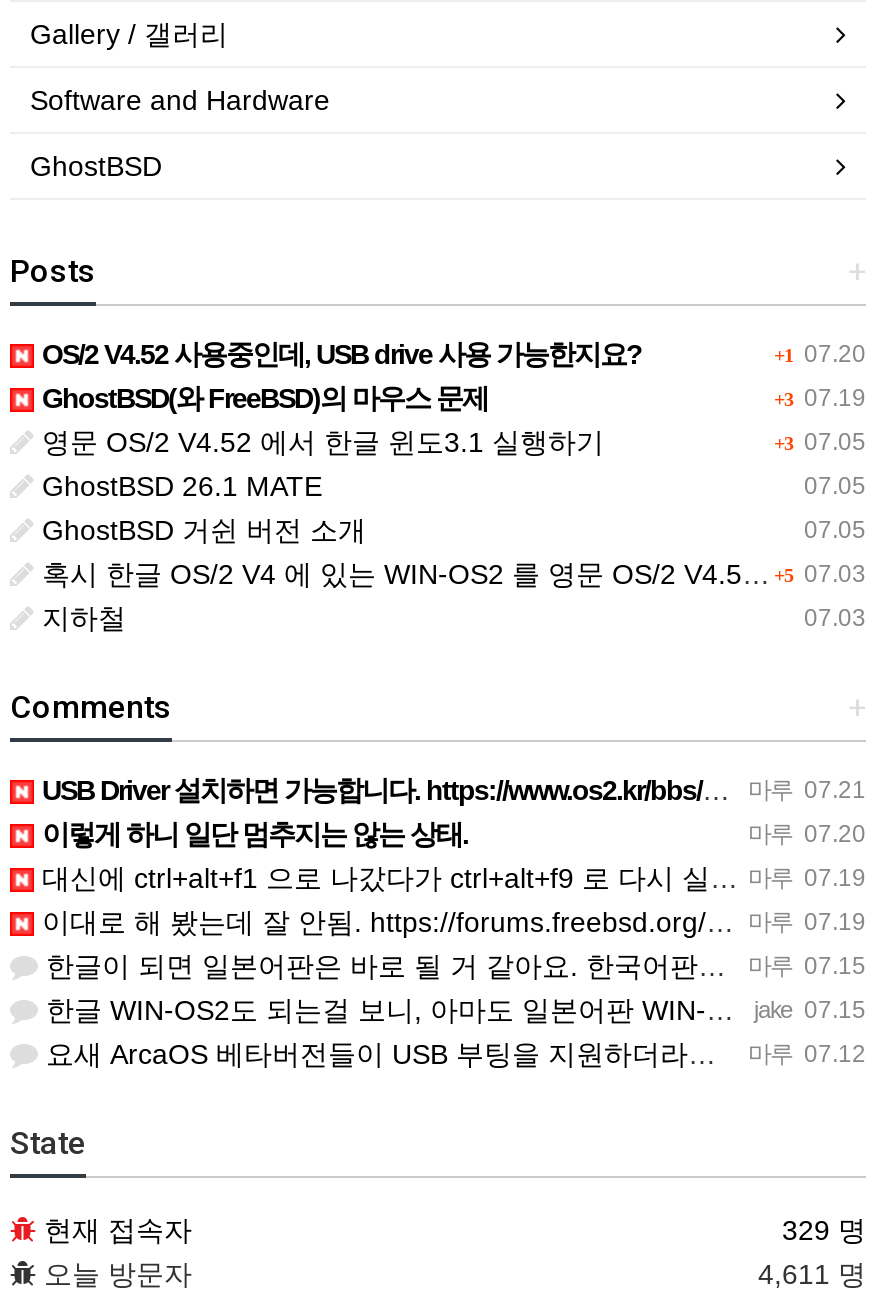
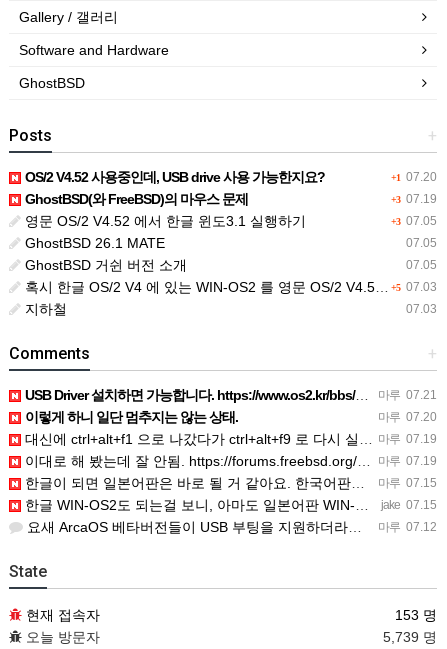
- 329 명
+ 153 명

- 4,611 명
+ 5,739 명
